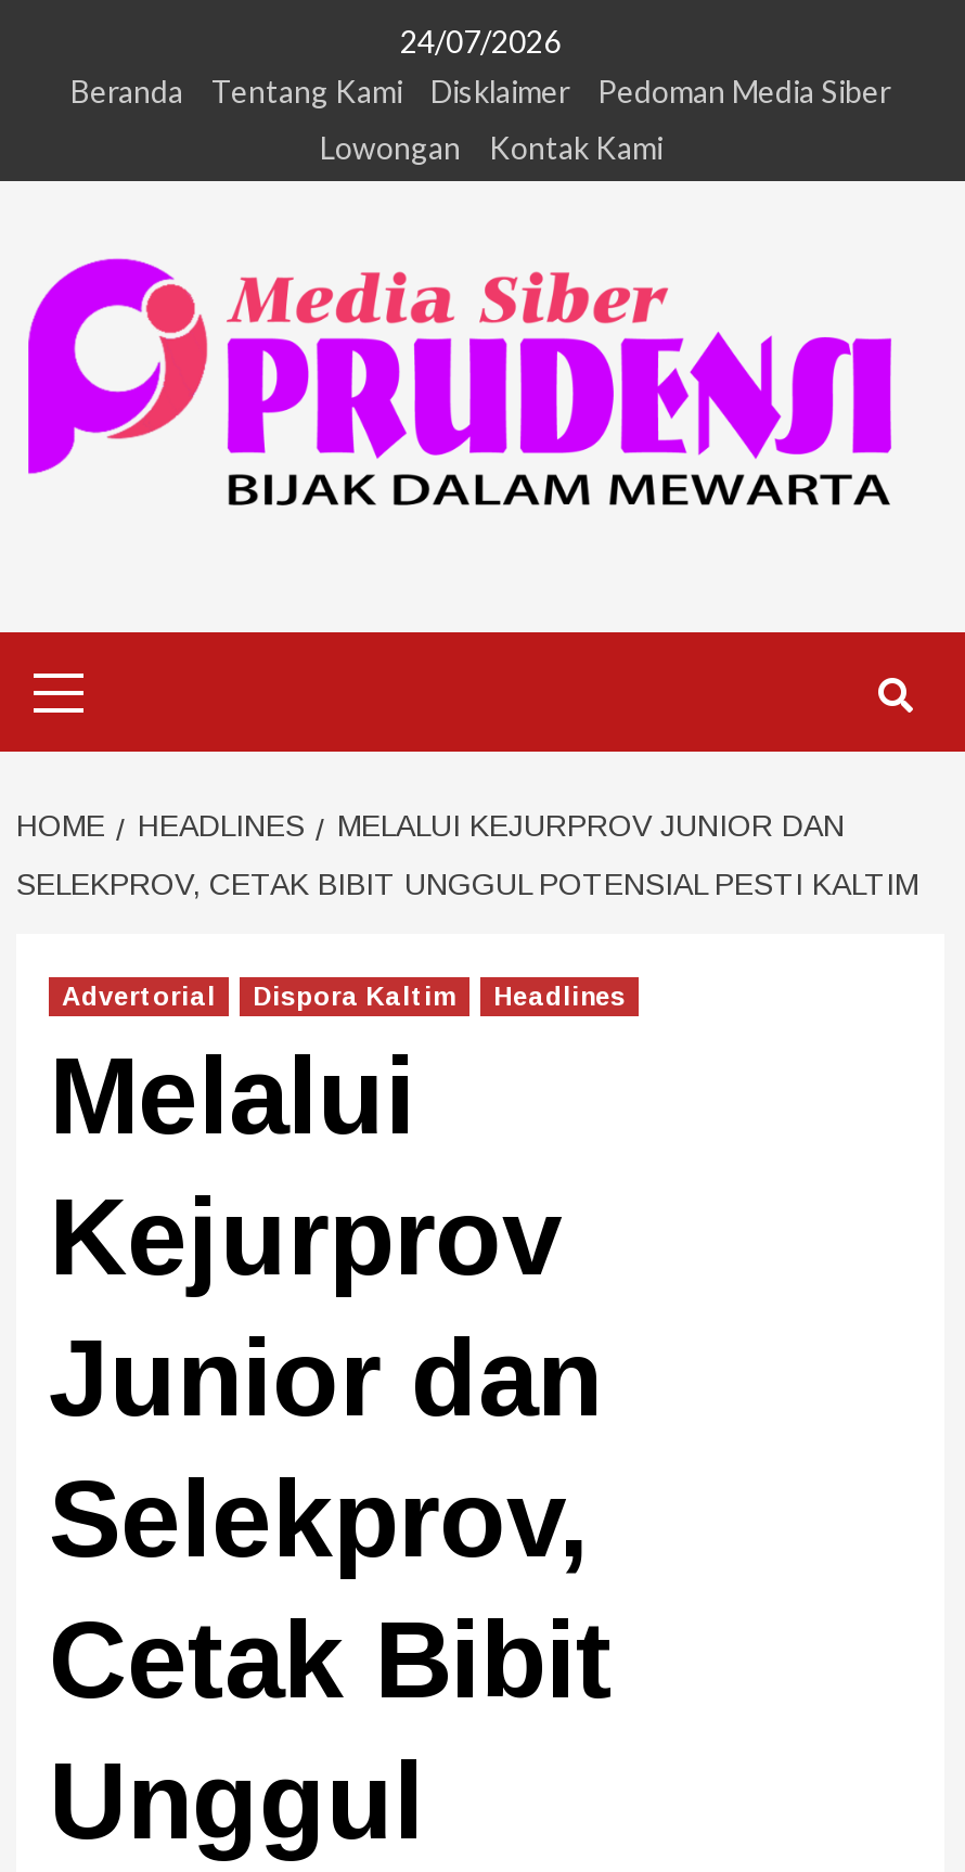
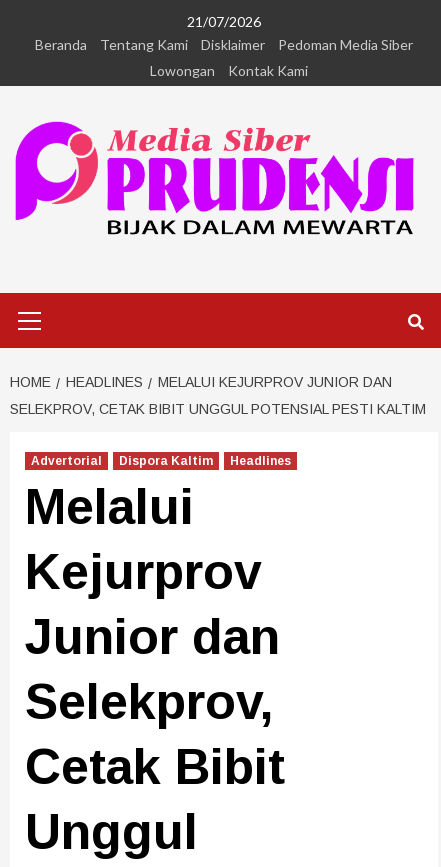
- 24/07/2026
+ 21/07/2026
